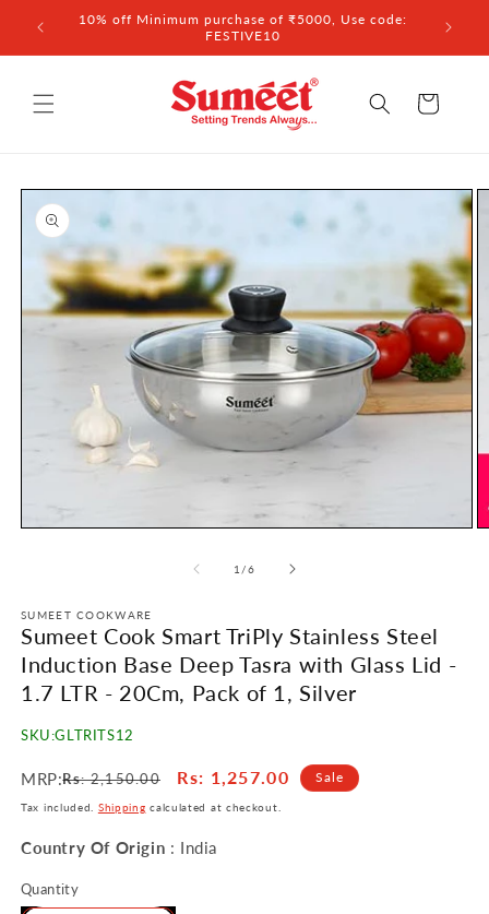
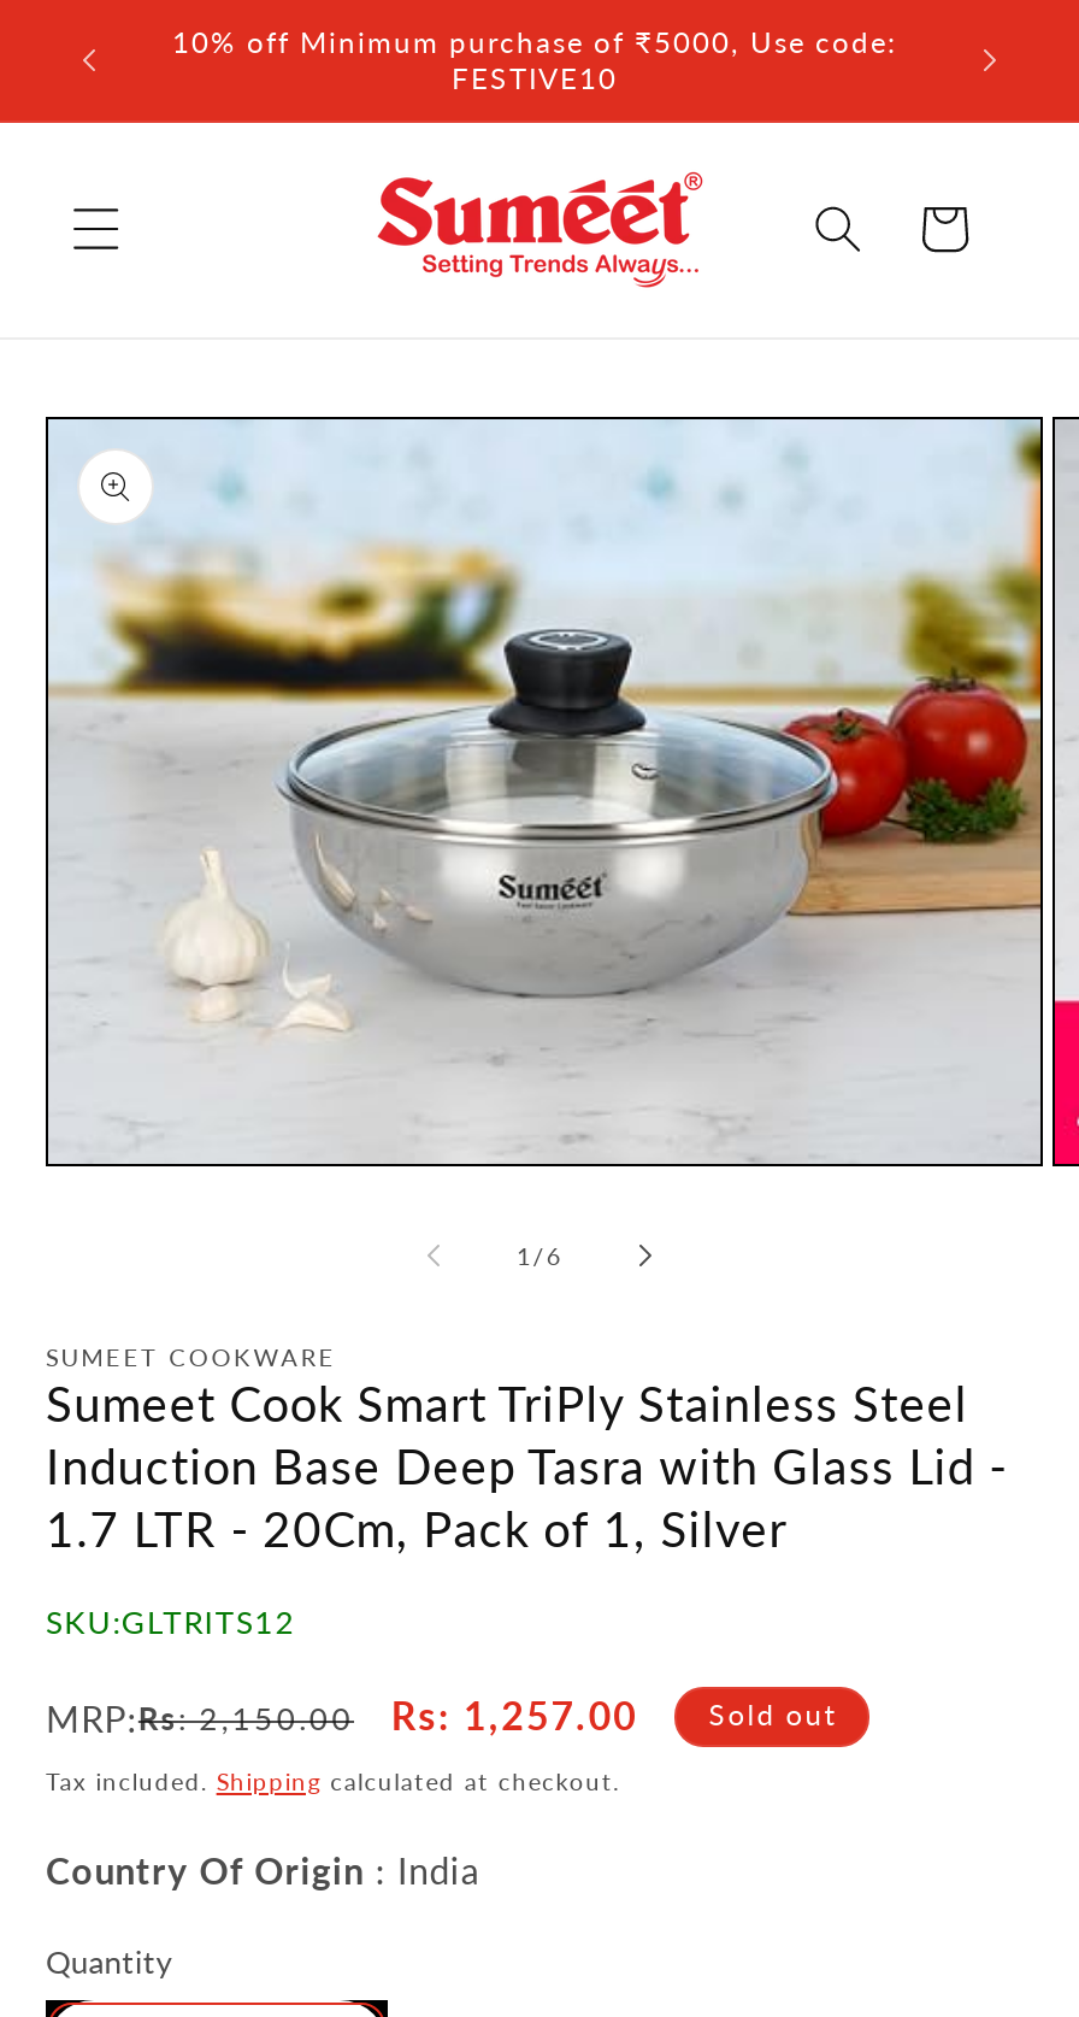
- Sale
+ Sold out
